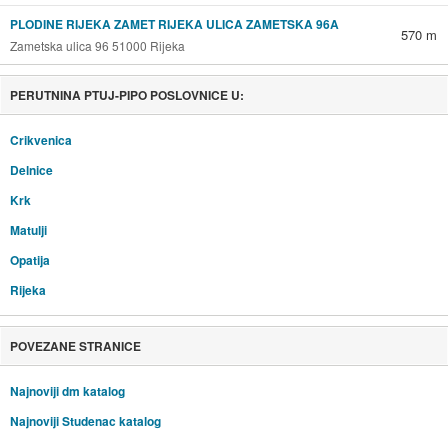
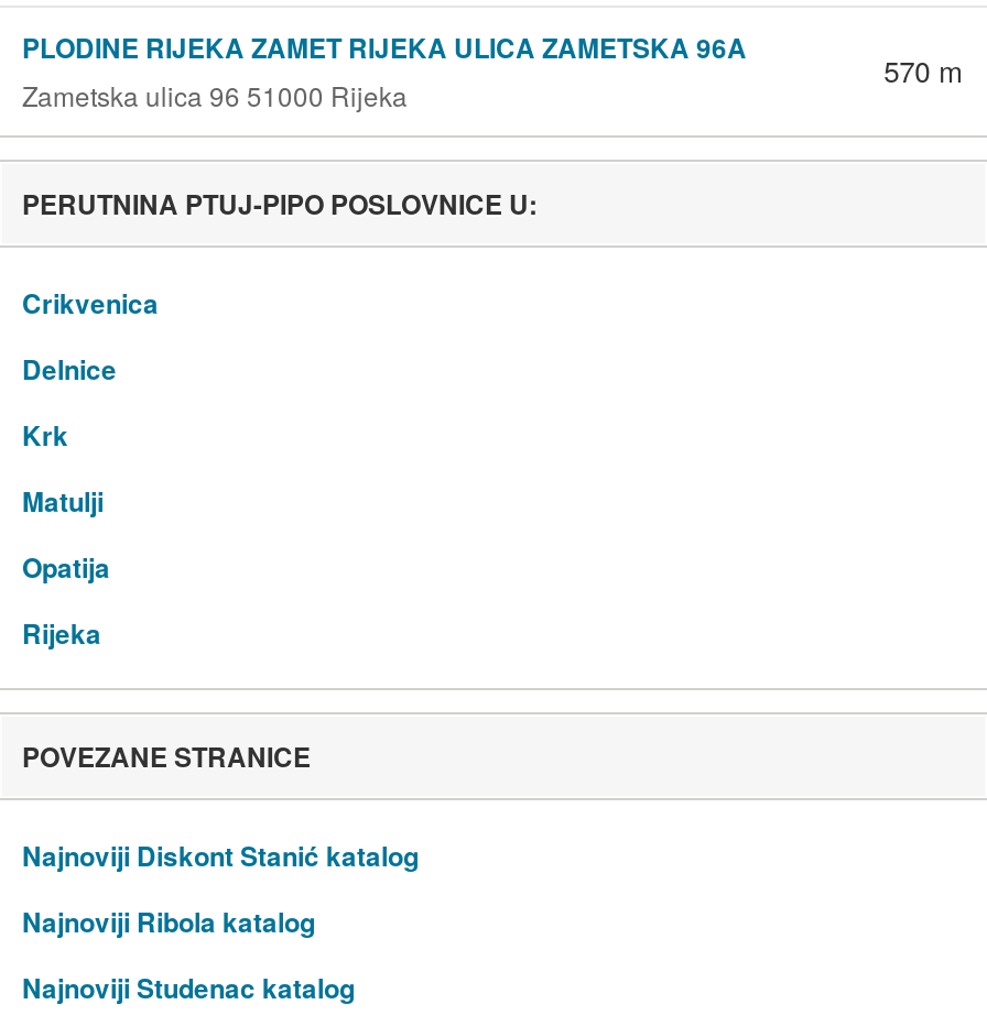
- Najnoviji dm katalog
+ Najnoviji Diskont Stanić katalog
+ Najnoviji Ribola katalog
